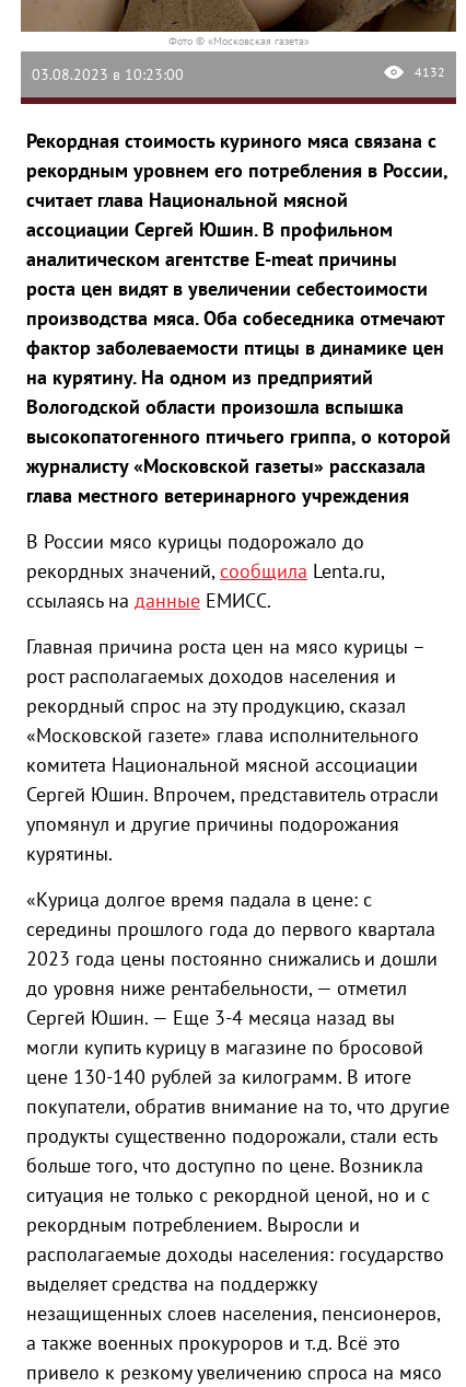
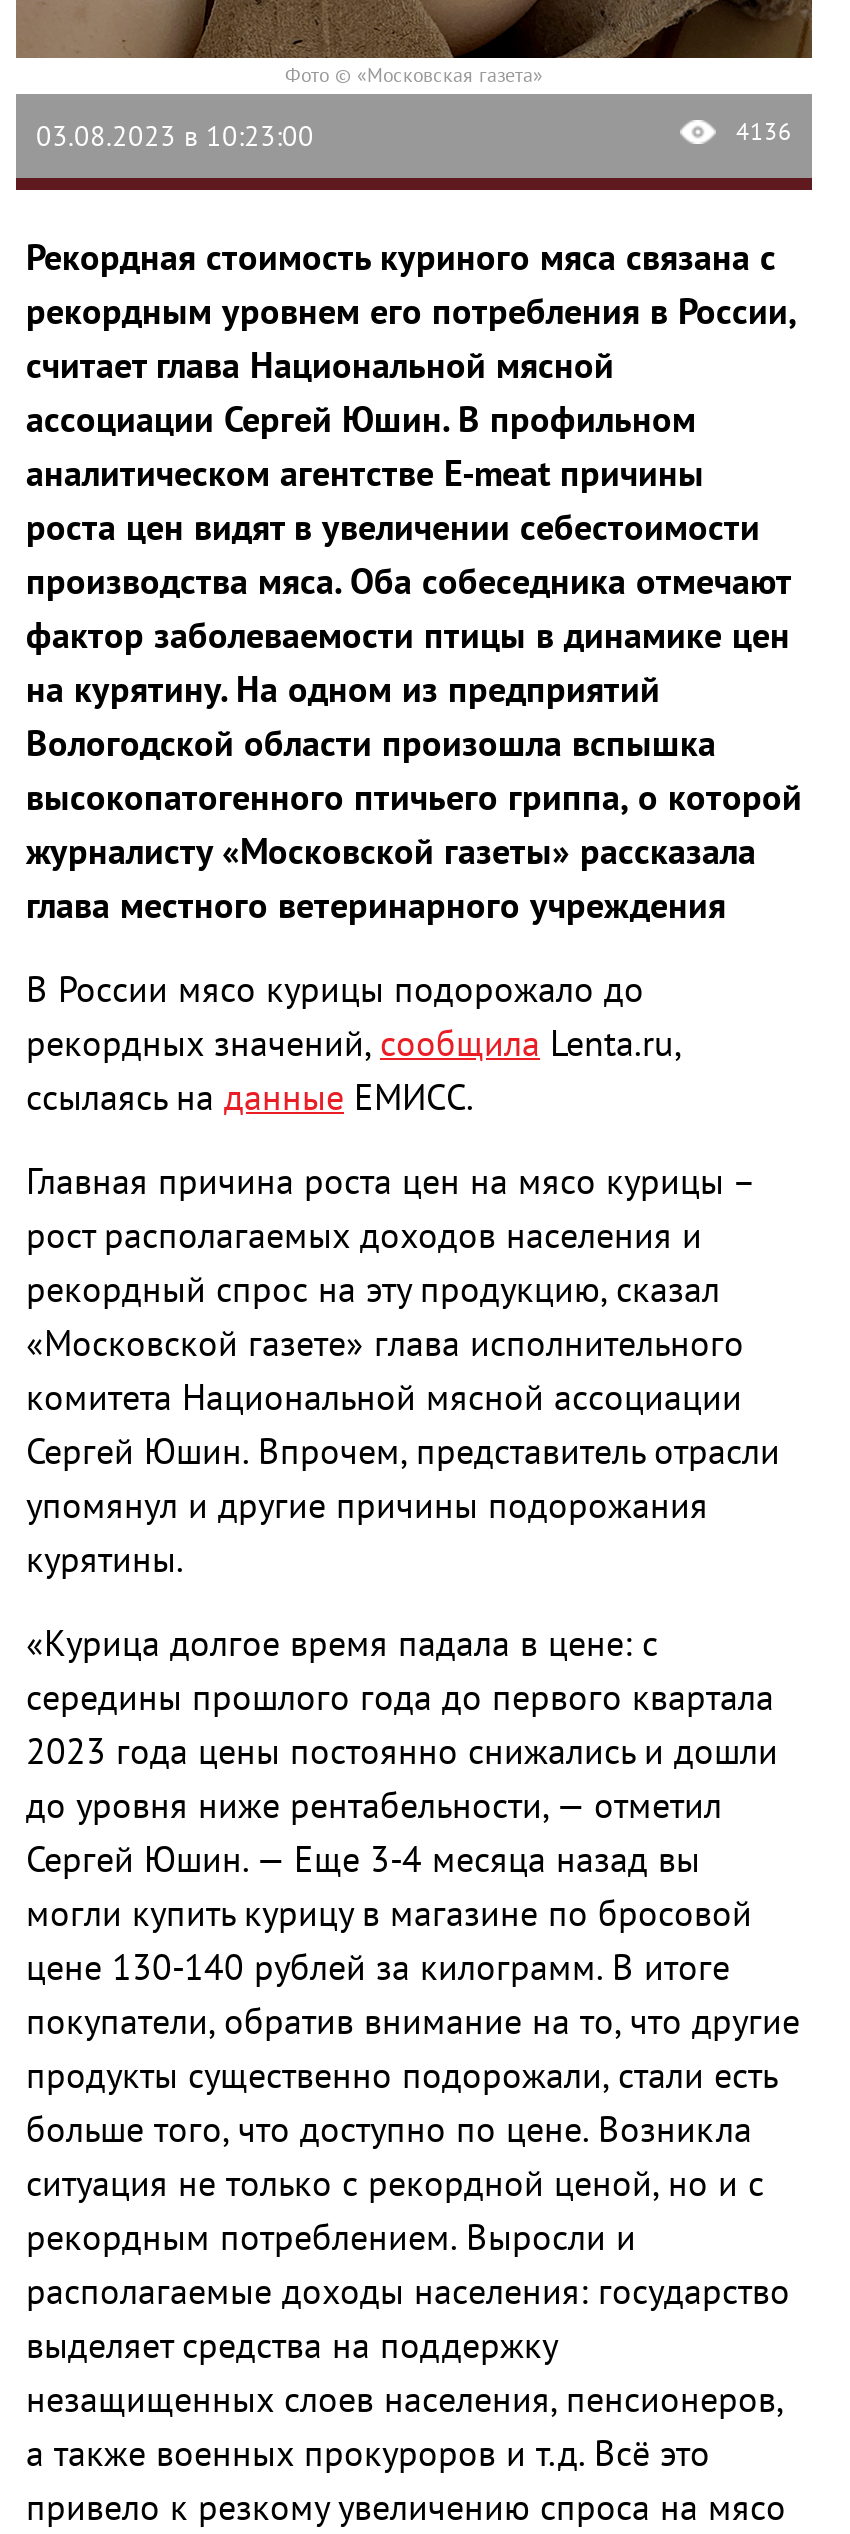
- 4132
+ 4136
